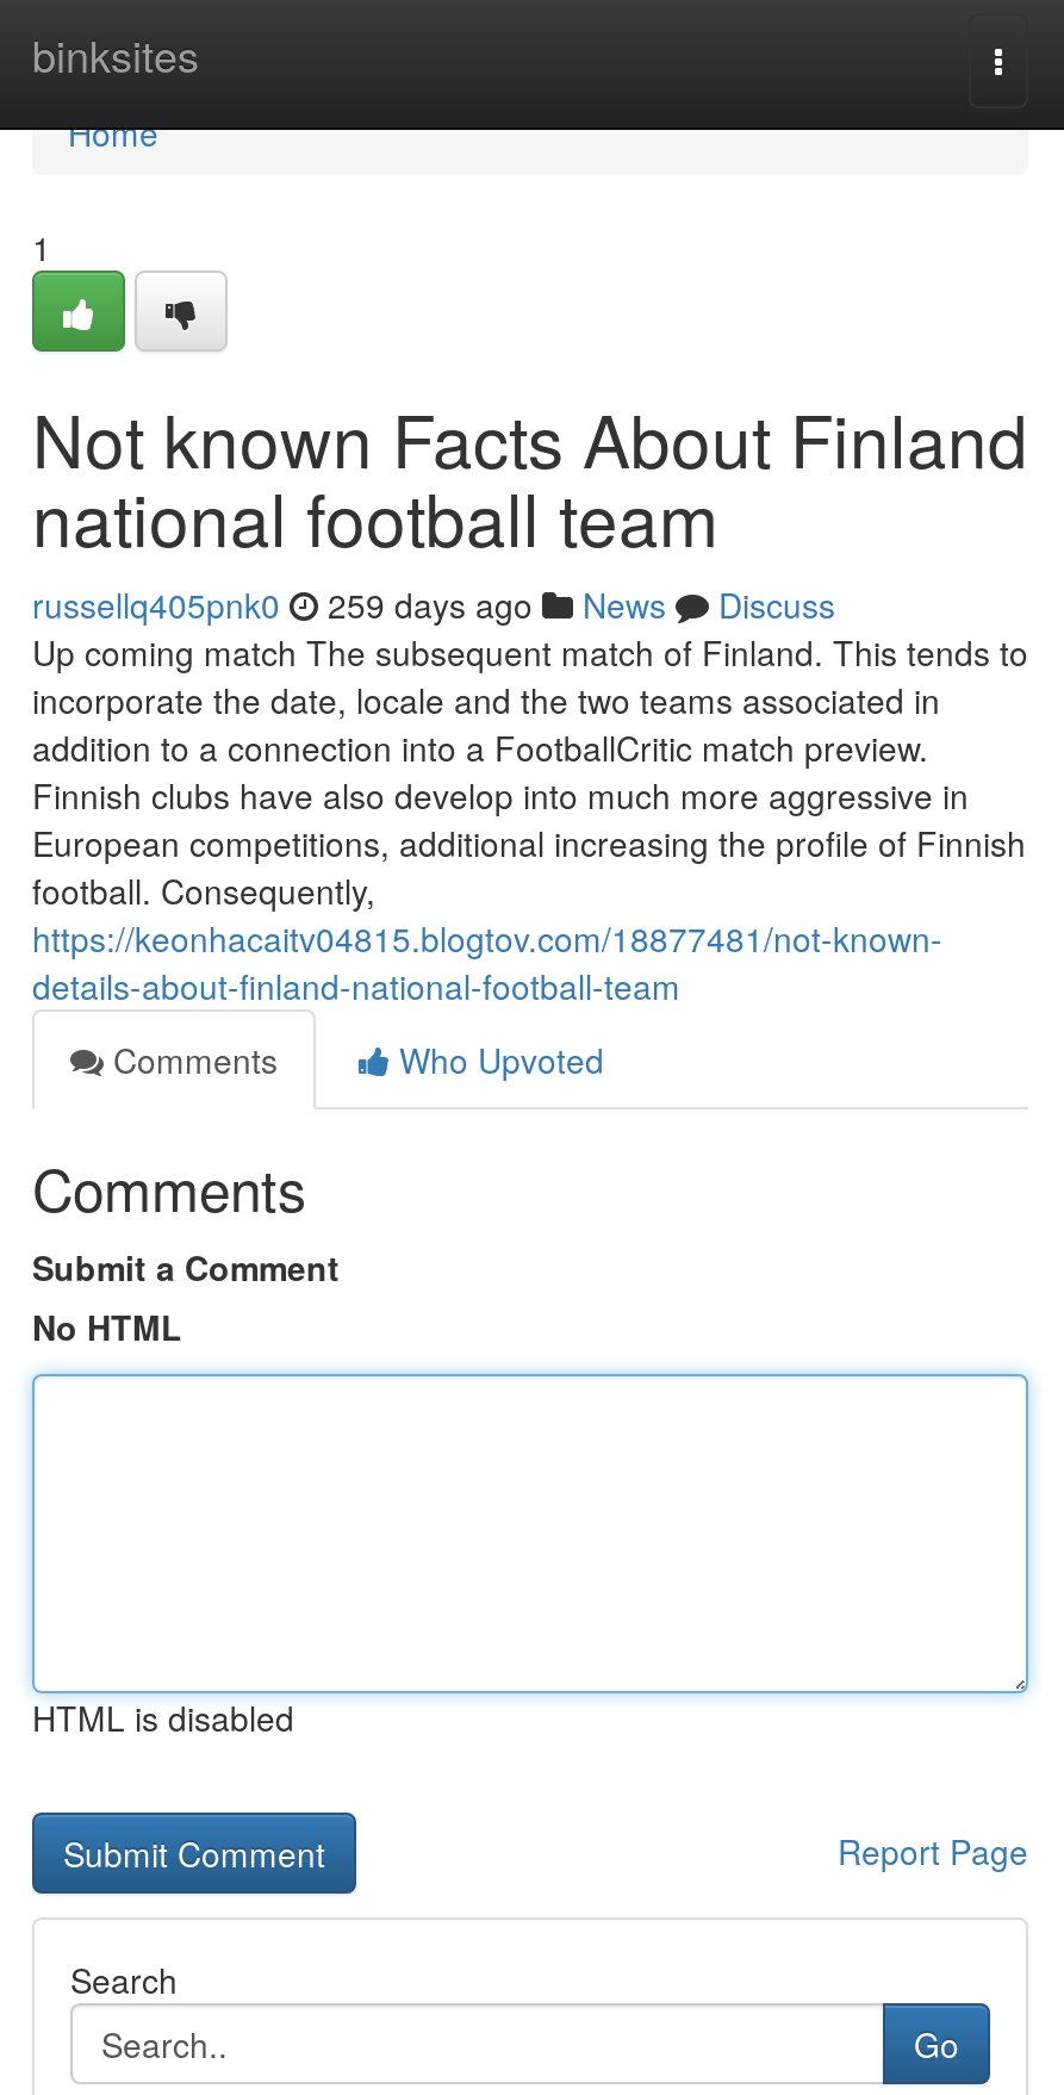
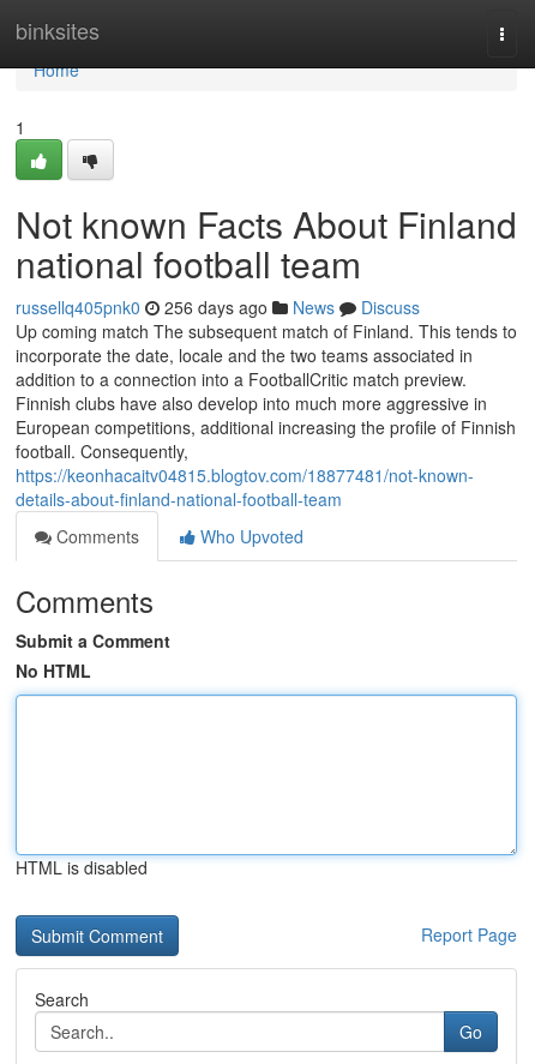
- russellq405pnk0 259 days ago News Discuss
+ russellq405pnk0 256 days ago News Discuss
